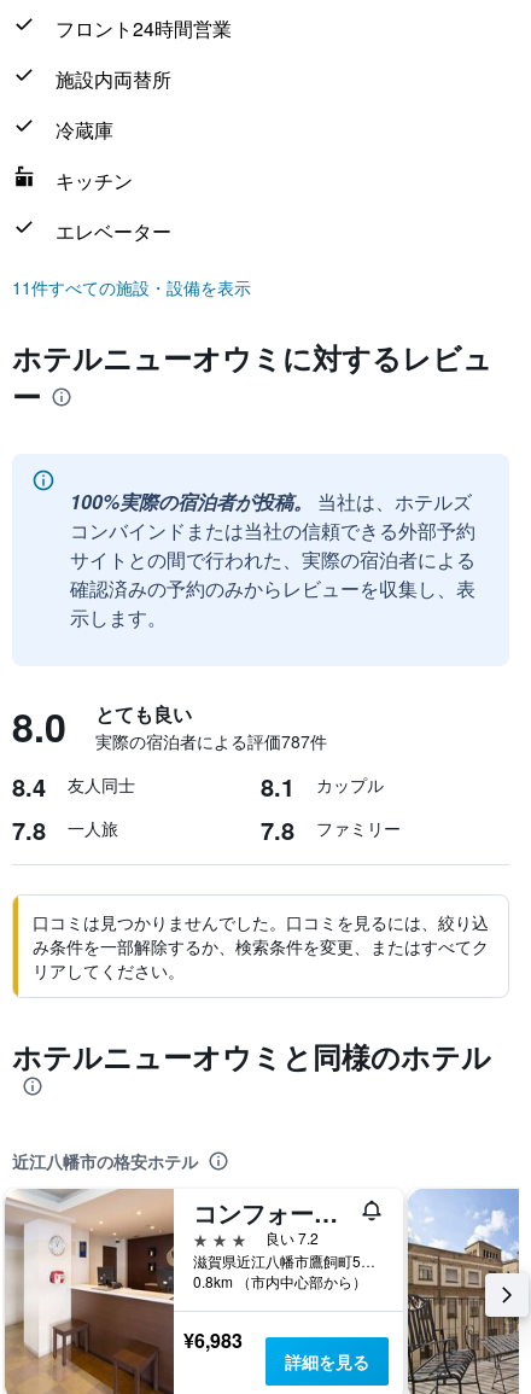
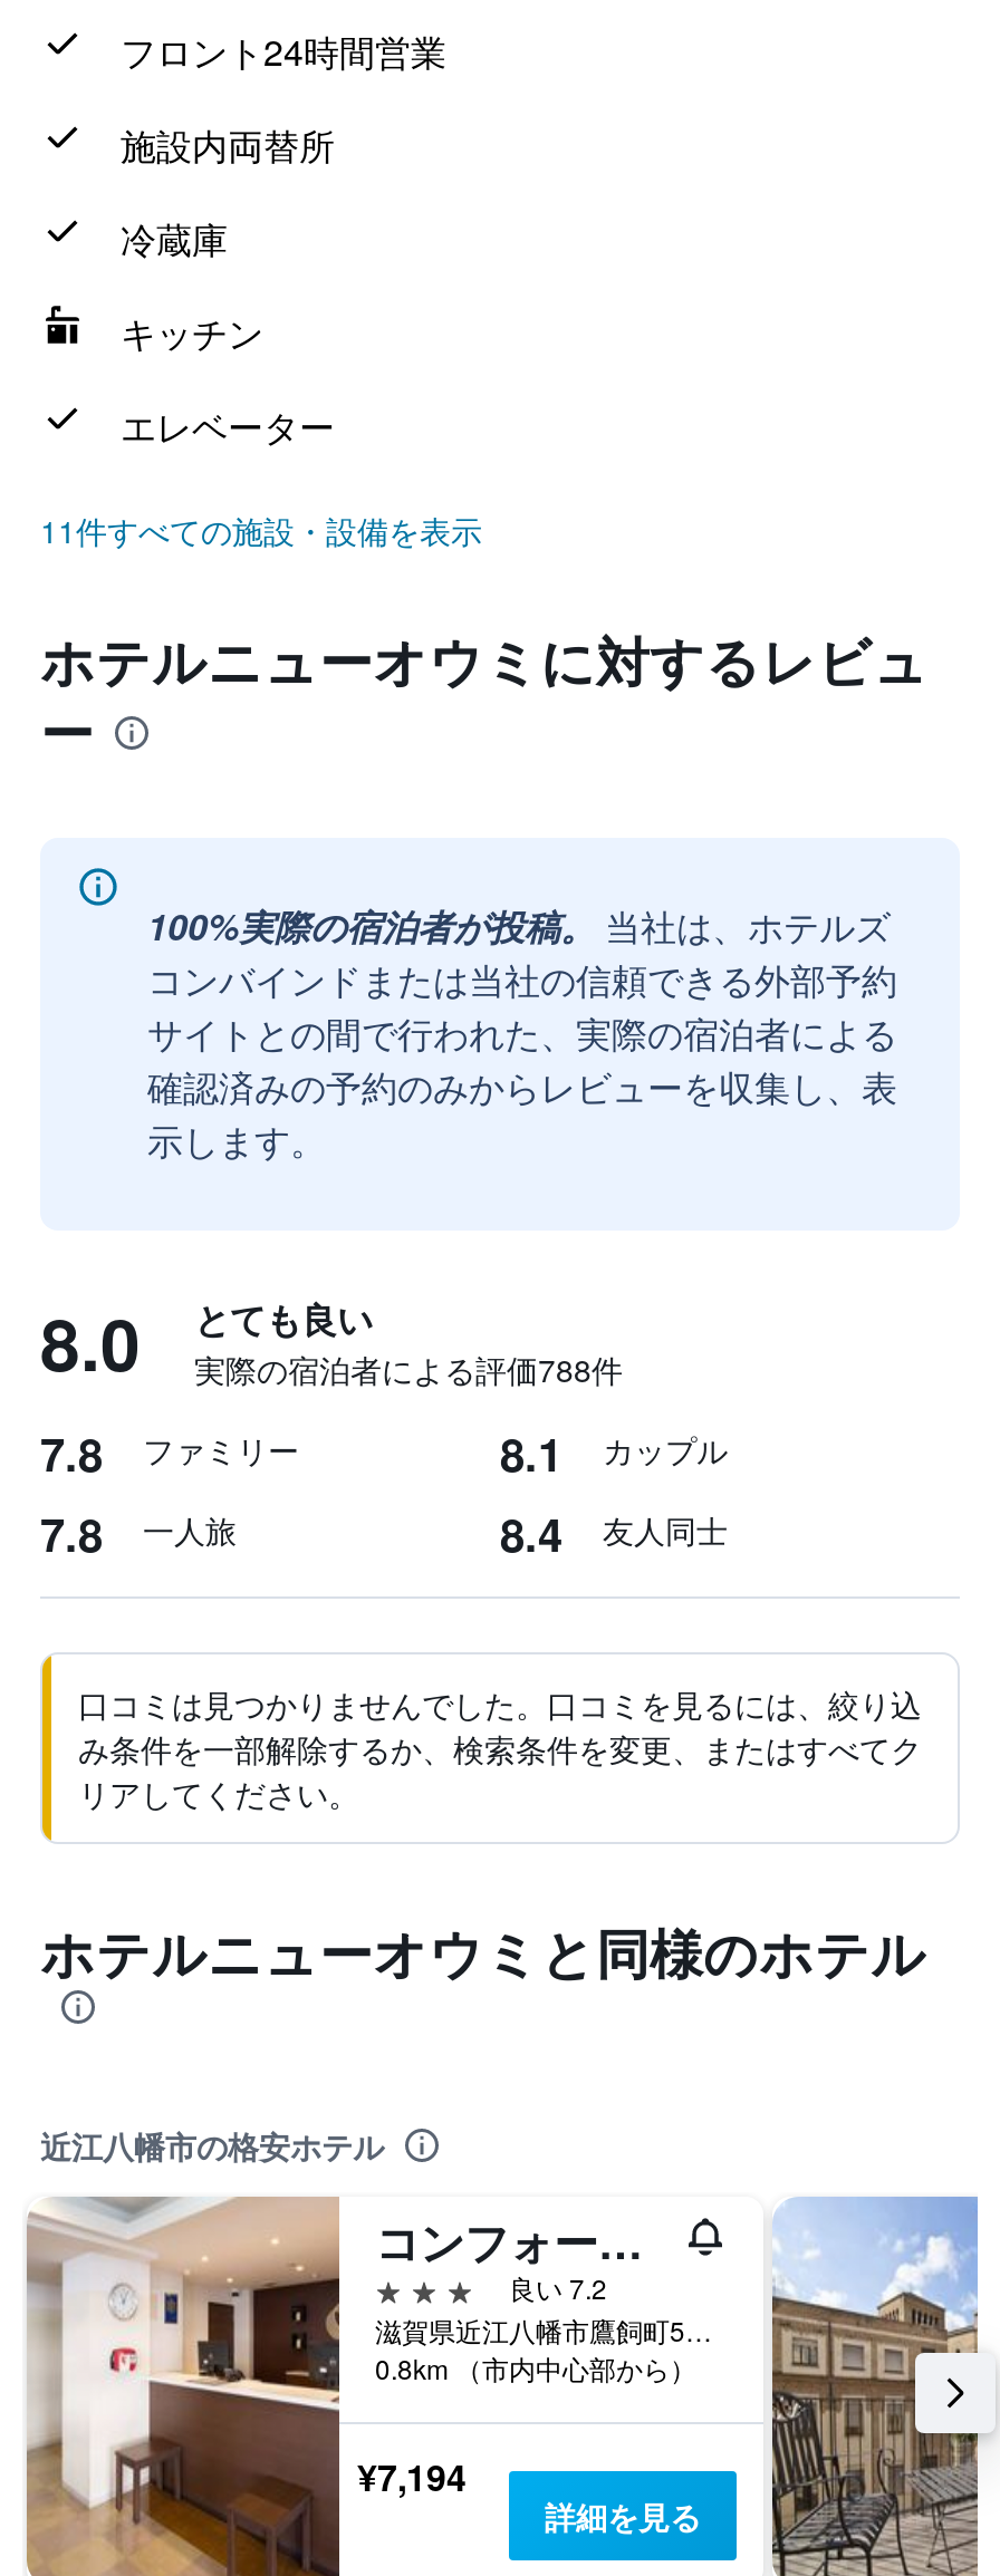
- 実際の宿泊者による評価787件
- 8.4
- 友人同士
+ 実際の宿泊者による評価788件
+ 7.8
+ ファミリー

- 7.8
- ファミリー
+ 8.4
+ 友人同士

- ¥6,983
+ ¥7,194
